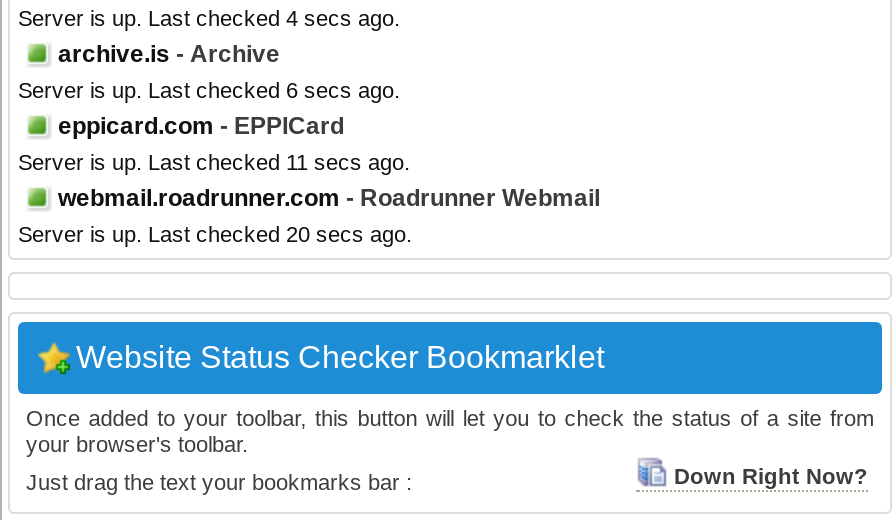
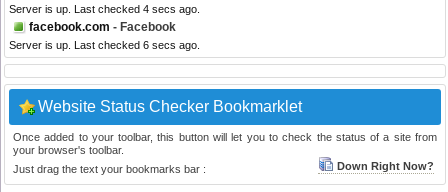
- archive.is - Archive
+ facebook.com - Facebook

- eppicard.com - EPPICard
- Server is up. Last checked 11 secs ago.
- webmail.roadrunner.com - Roadrunner Webmail
- Server is up. Last checked 20 secs ago.
